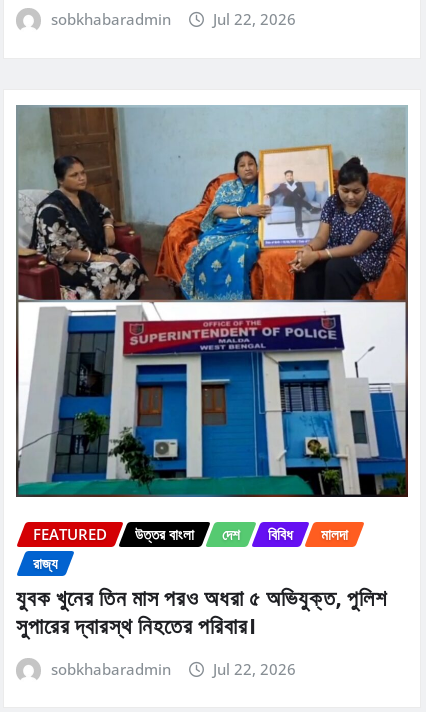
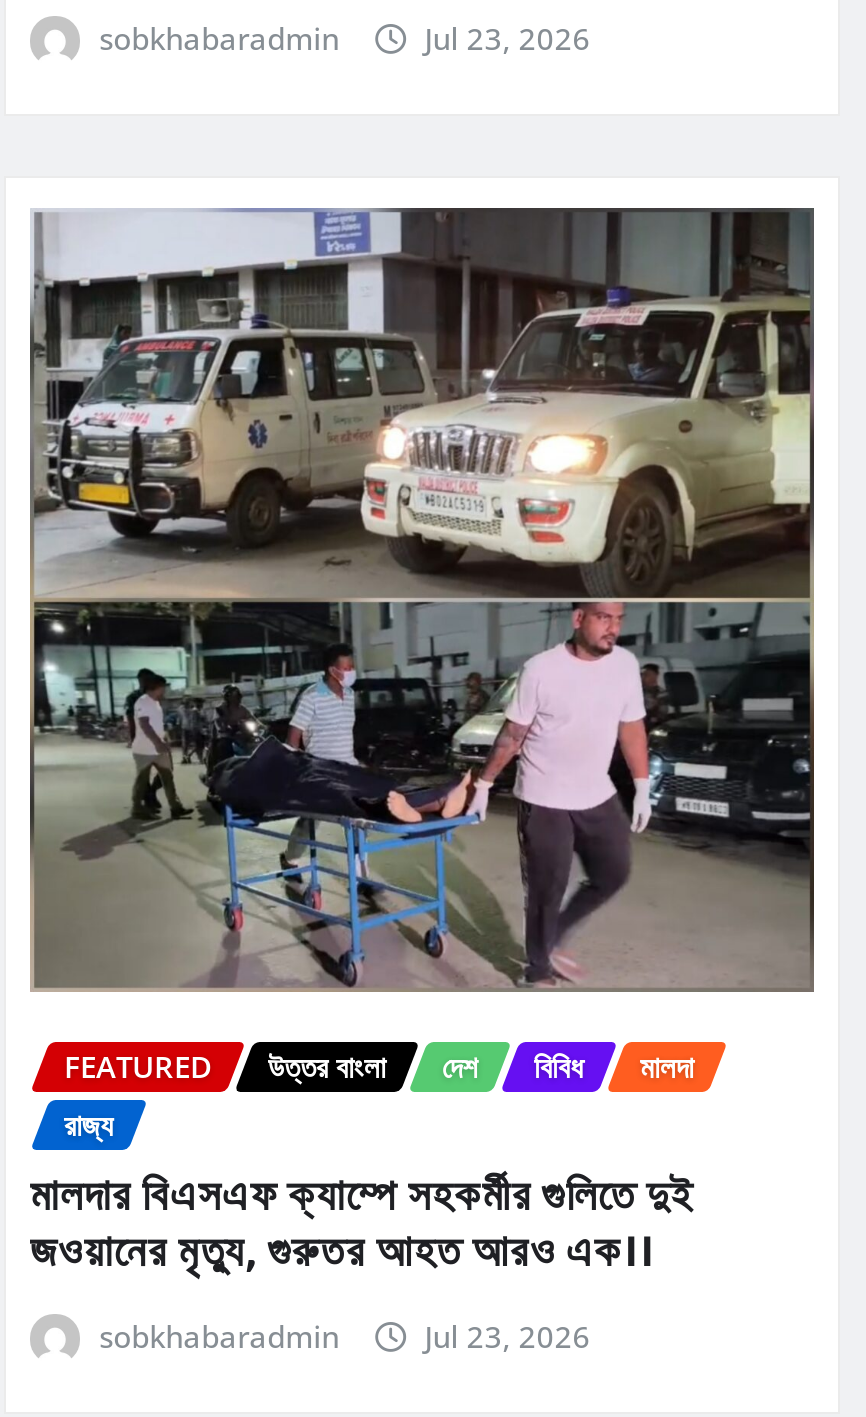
- Jul 22, 2026
+ Jul 23, 2026

- [image]
+ [image]

- যুবক খুনের তিন মাস পরও অধরা ৫ অভিযুক্ত, পুলিশ
- সুপারের দ্বারস্থ নিহতের পরিবার।
+ মালদার বিএসএফ ক্যাম্পে সহকর্মীর গুলিতে দুই
+ জওয়ানের মৃত্যু, গুরুতর আহত আরও এক।।

- Jul 22, 2026
+ Jul 23, 2026
